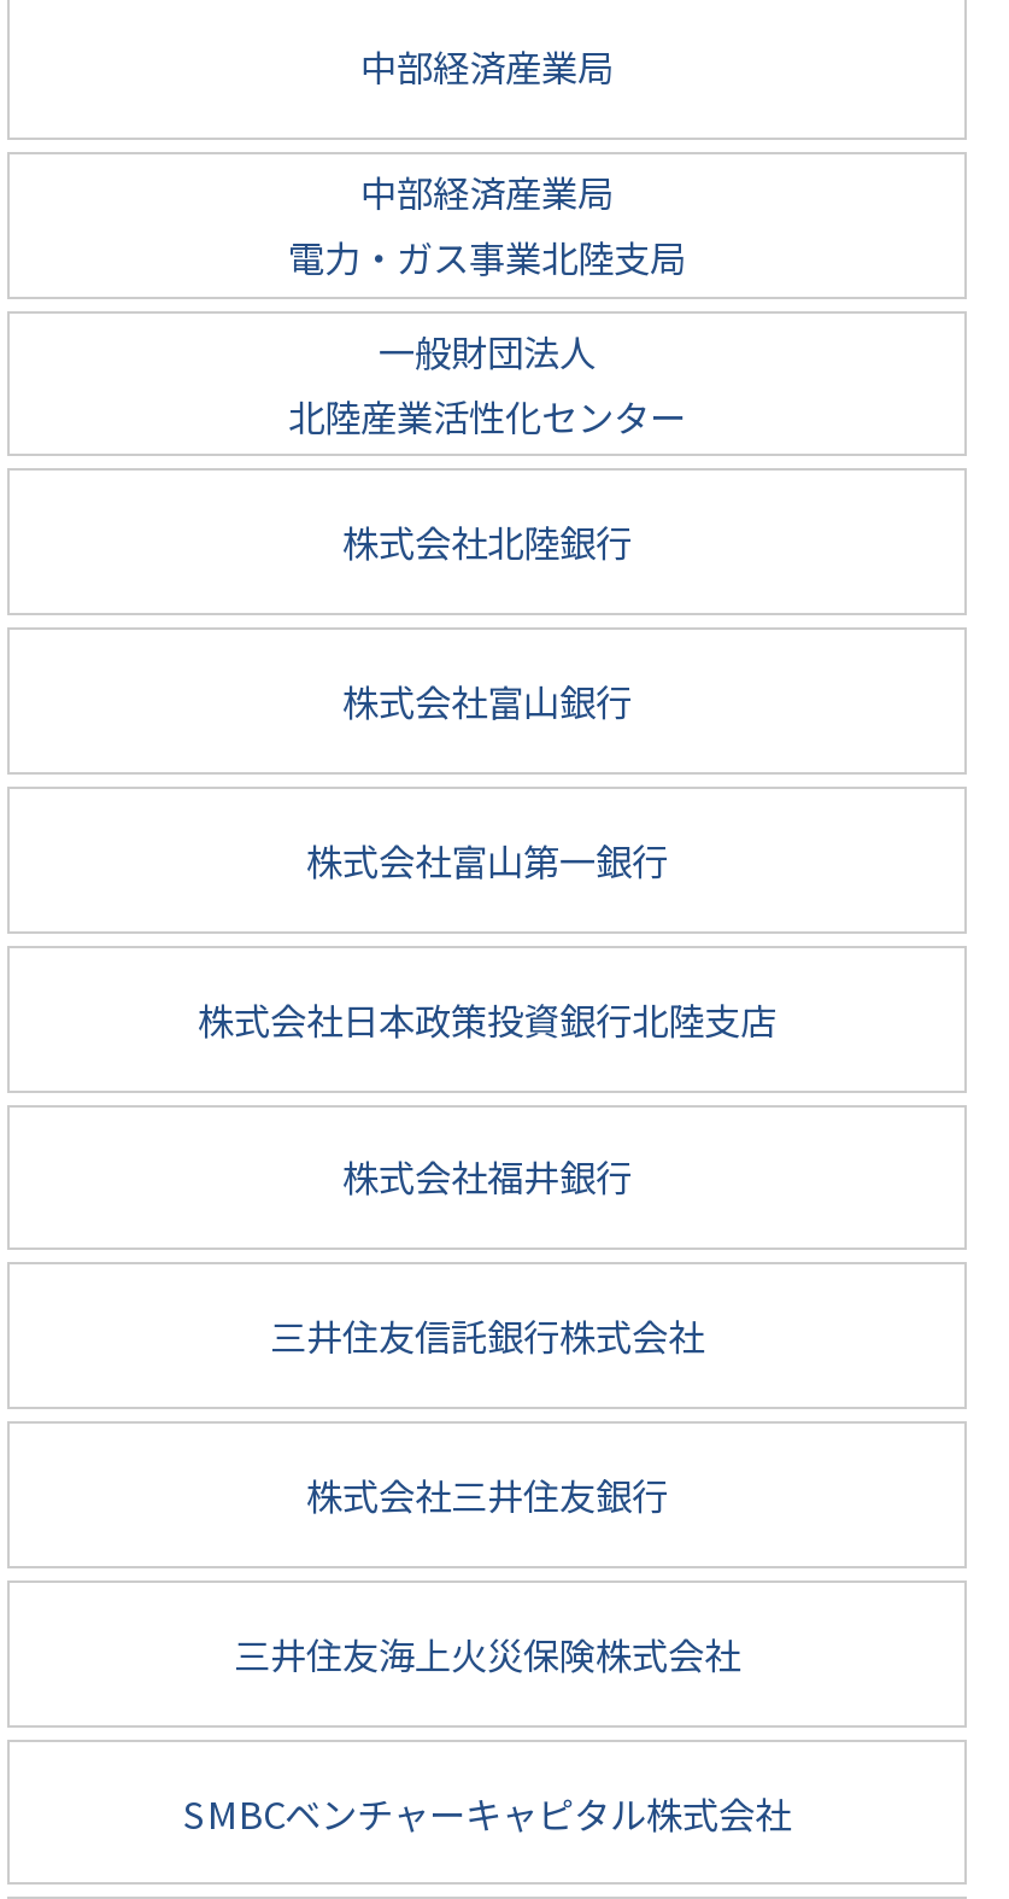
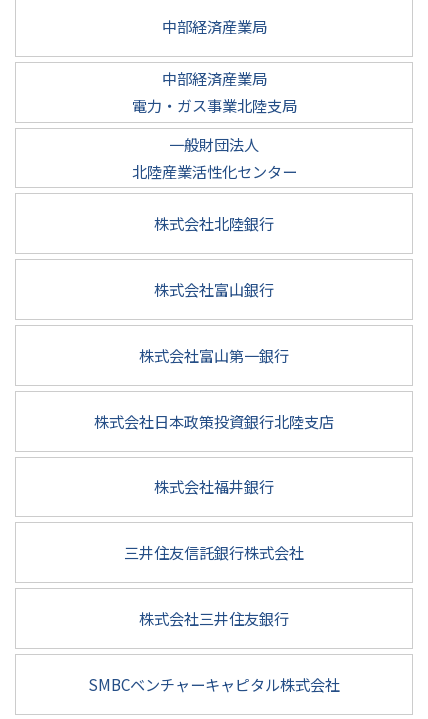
- 三井住友海上火災保険株式会社
